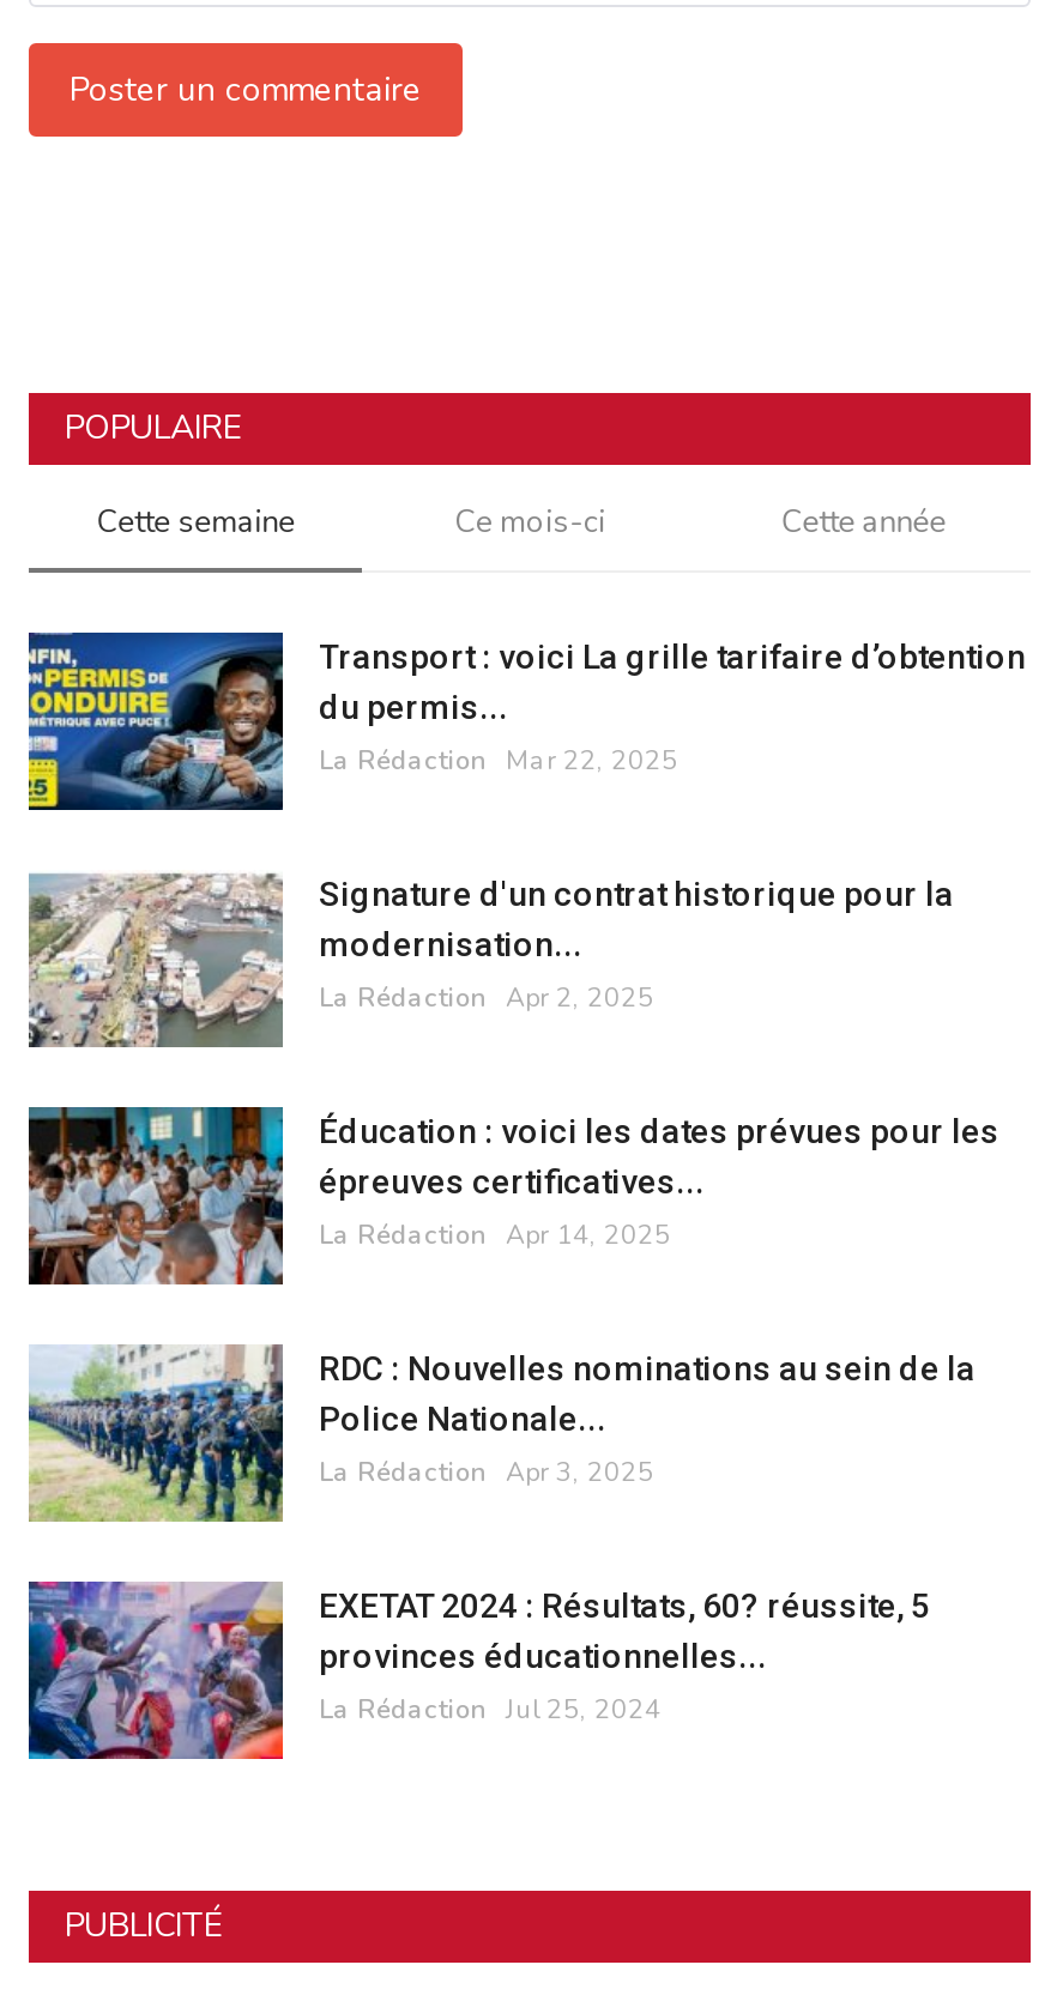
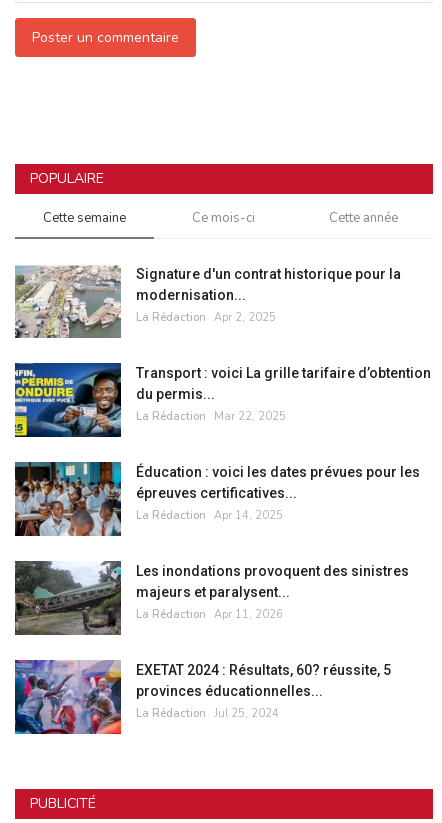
moved down: [image] | Transport : voici La grille tarifaire d’obtention | du permis... | La Rédaction Mar 22, 2025

moved up: [image] | Signature d'un contrat historique pour la | modernisation... | La Rédaction Apr 2, 2025

- [image]
- RDC : Nouvelles nominations au sein de la
- Police Nationale...
- La Rédaction Apr 3, 2025
+ [image]
+ Les inondations provoquent des sinistres
+ majeurs et paralysent...
+ La Rédaction Apr 11, 2026
